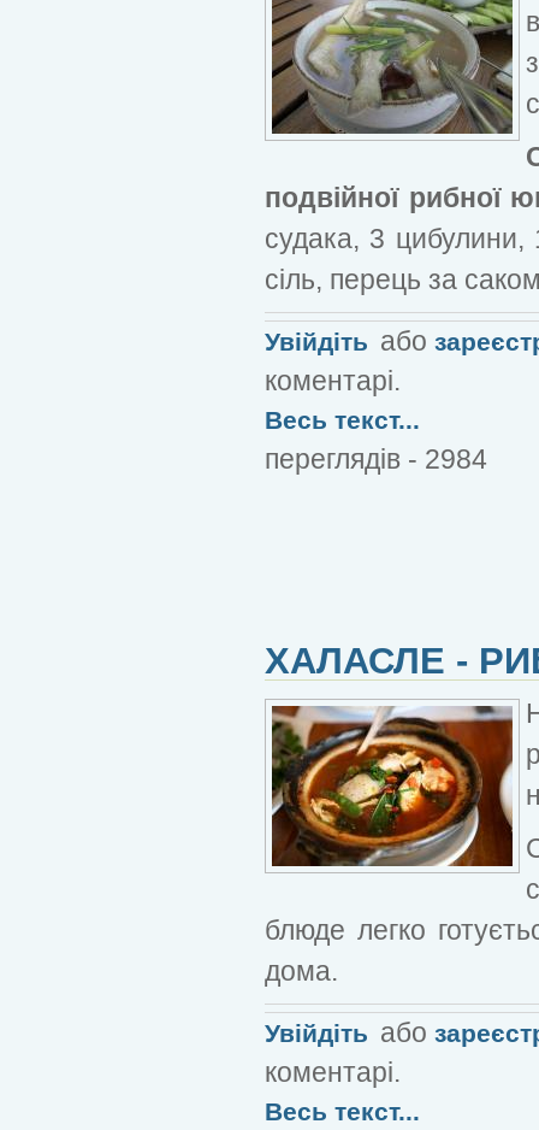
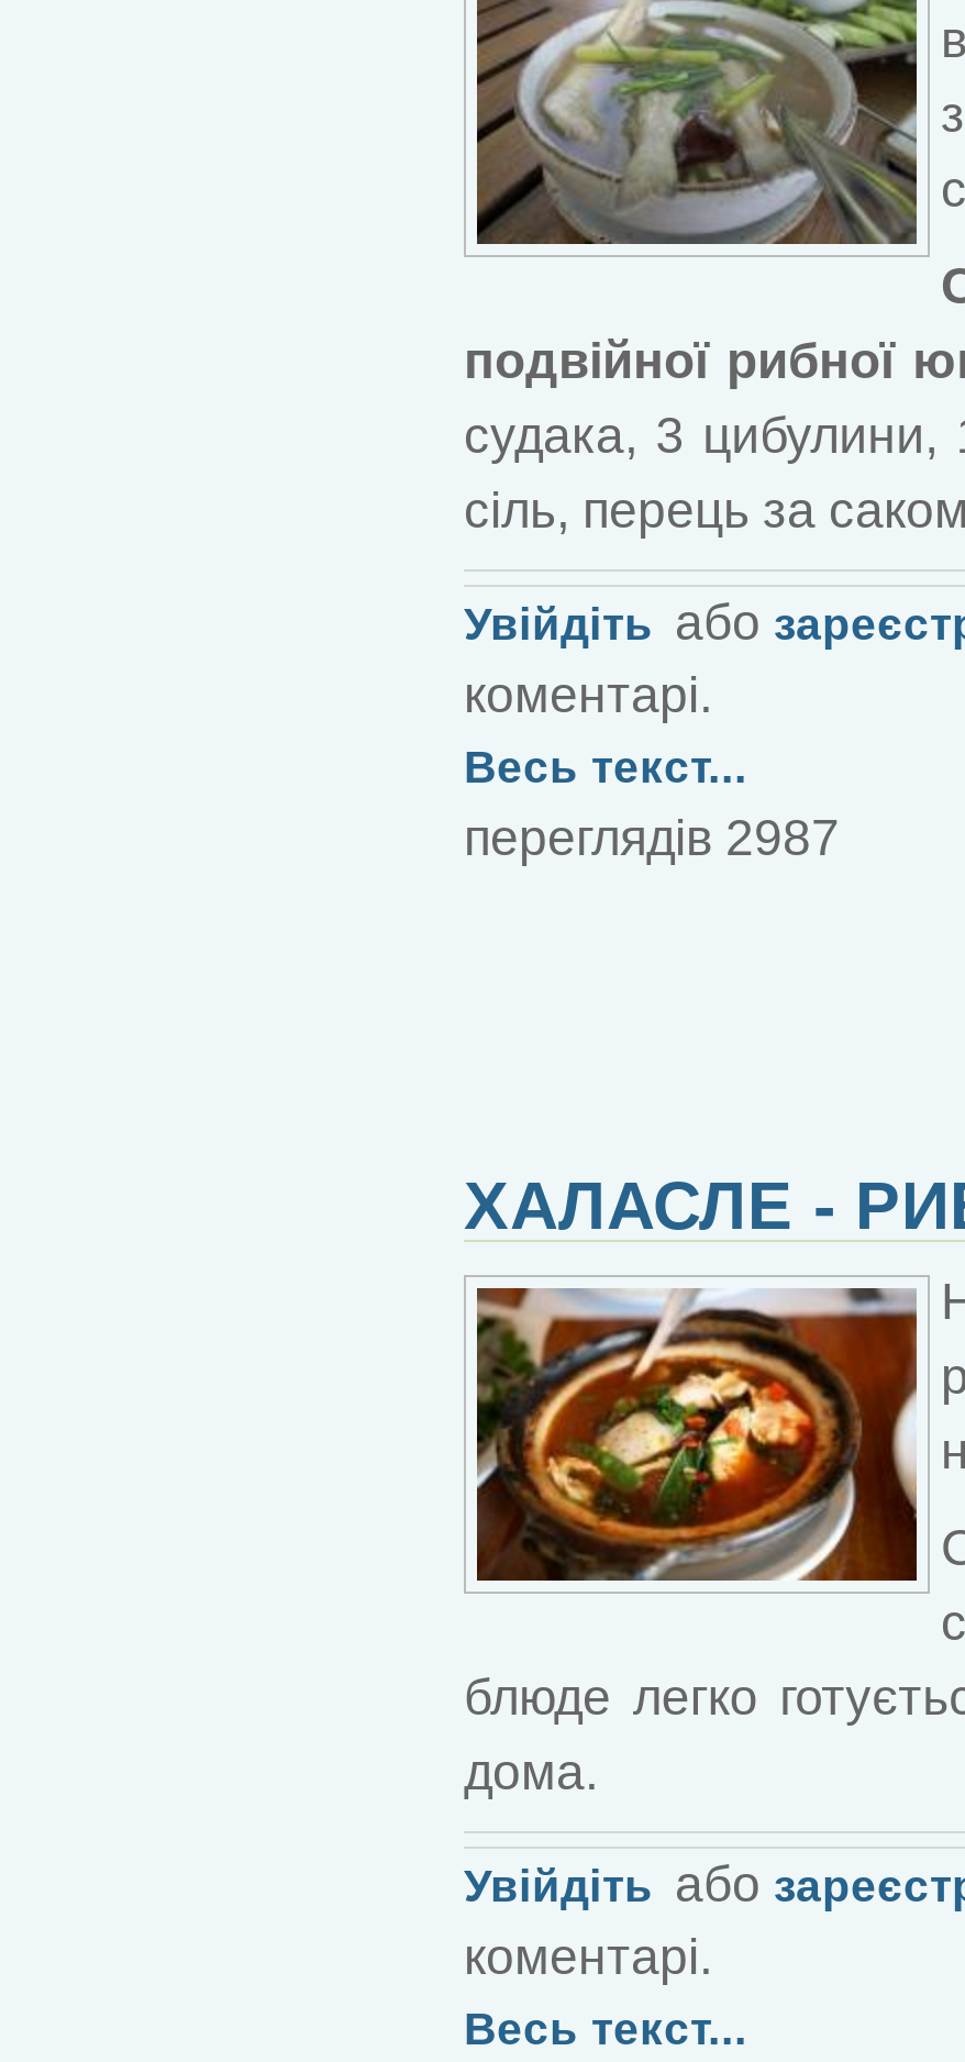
- переглядів - 2984
+ переглядів 2987
